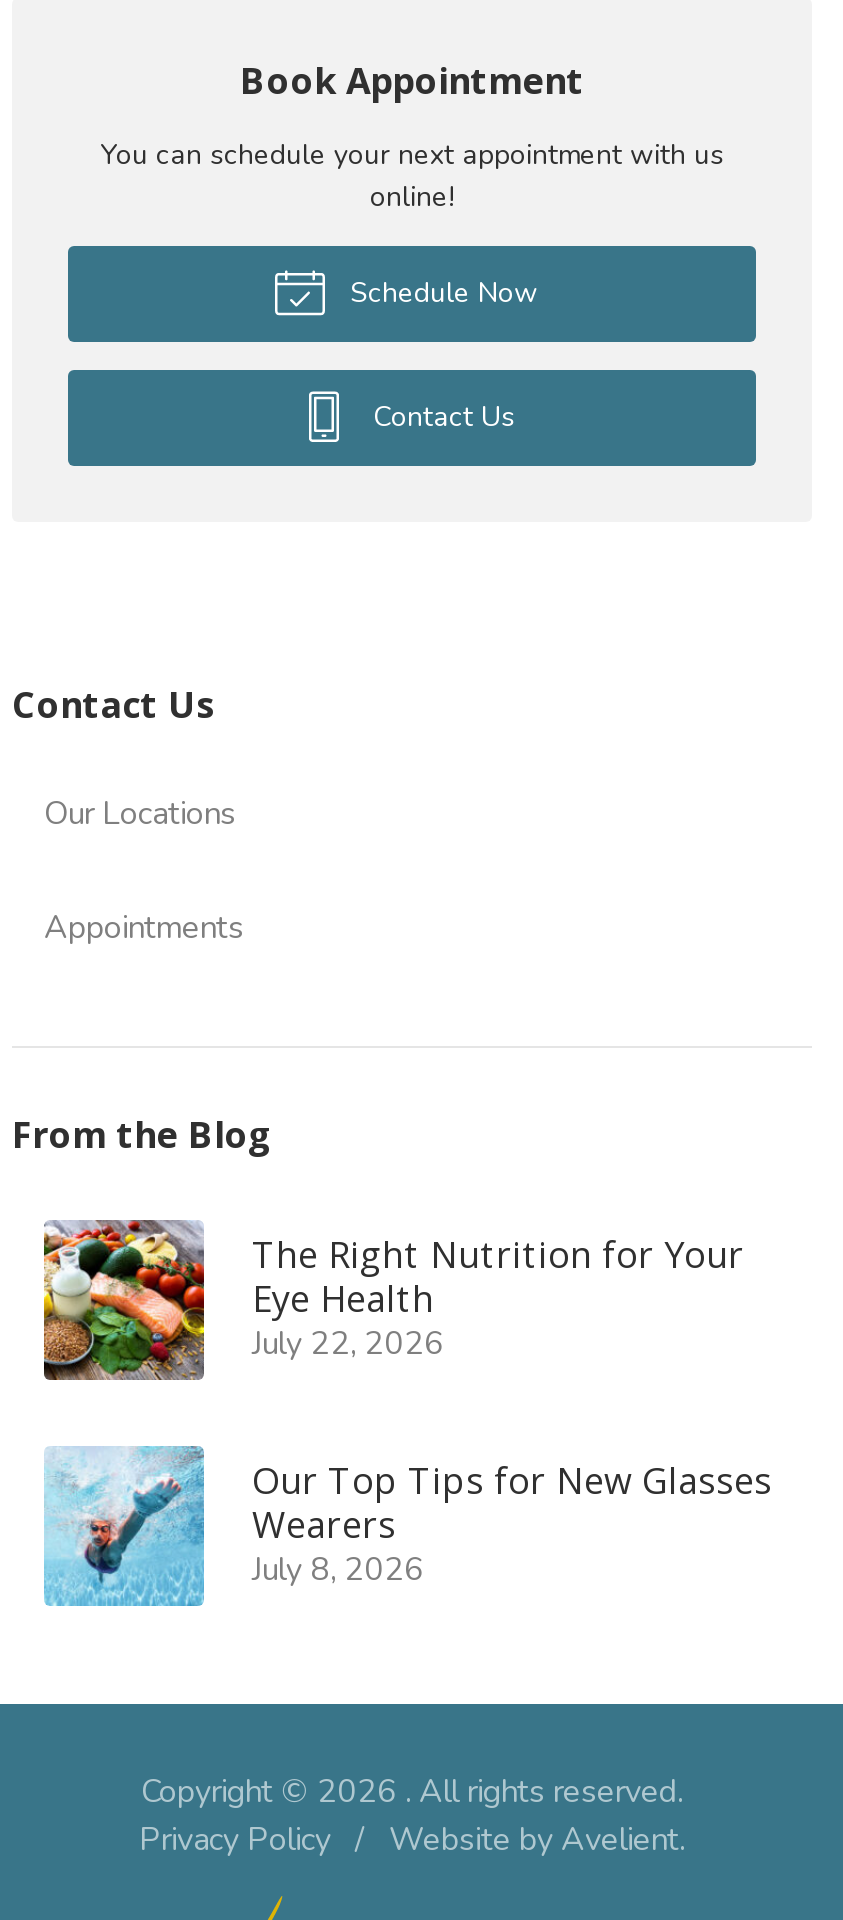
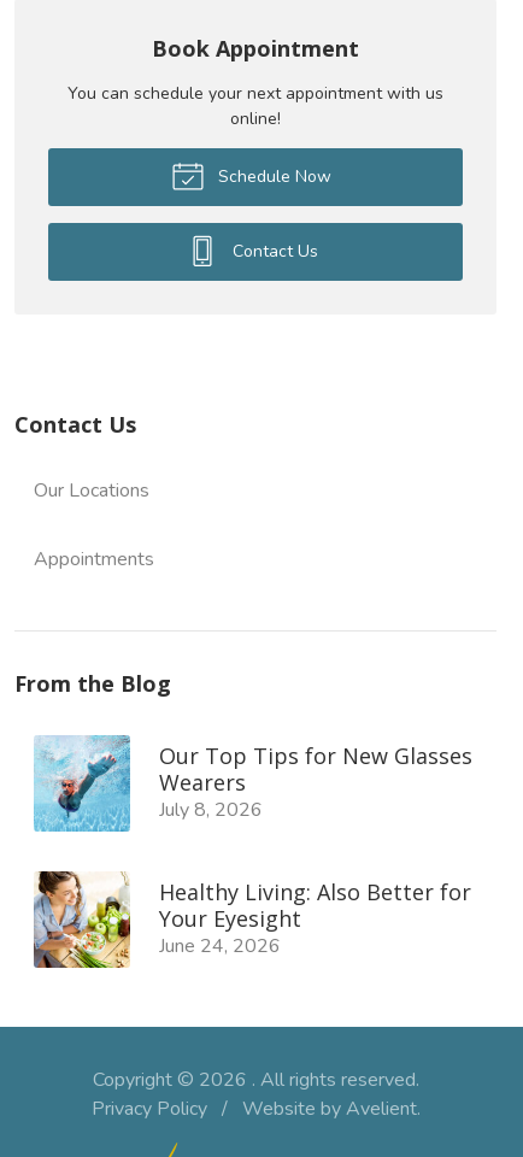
- [image]
- The Right Nutrition for Your
- Eye Health
- July 22, 2026

moved up: [image] | Our Top Tips for New Glasses | Wearers | July 8, 2026

+ [image]
+ Healthy Living: Also Better for
+ Your Eyesight
+ June 24, 2026
